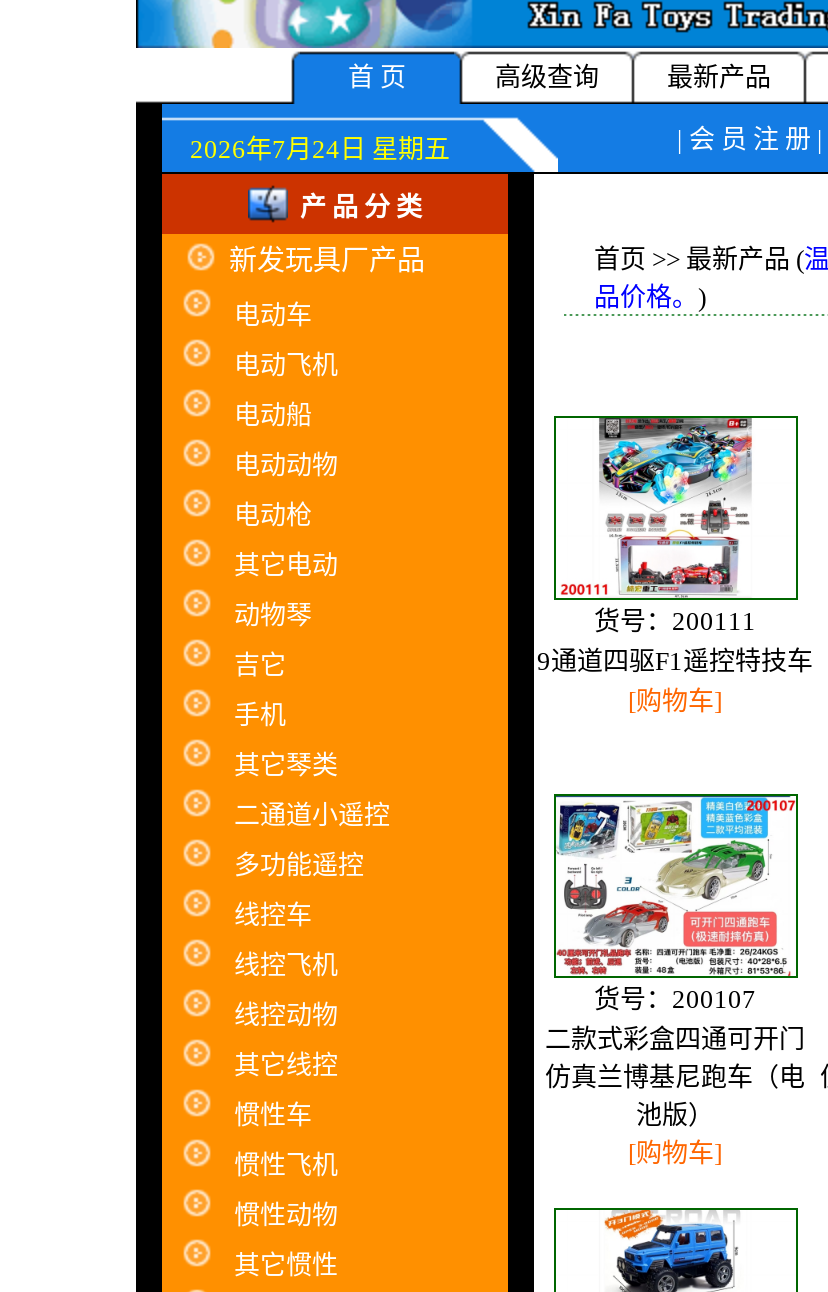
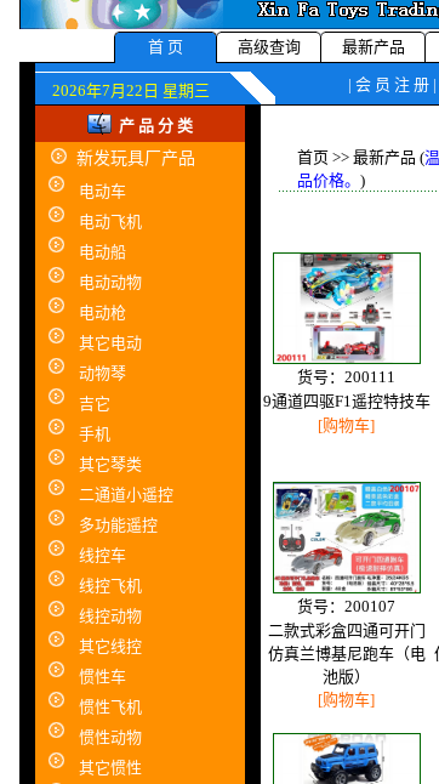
- 2026年7月24日 星期五
+ 2026年7月22日 星期三
